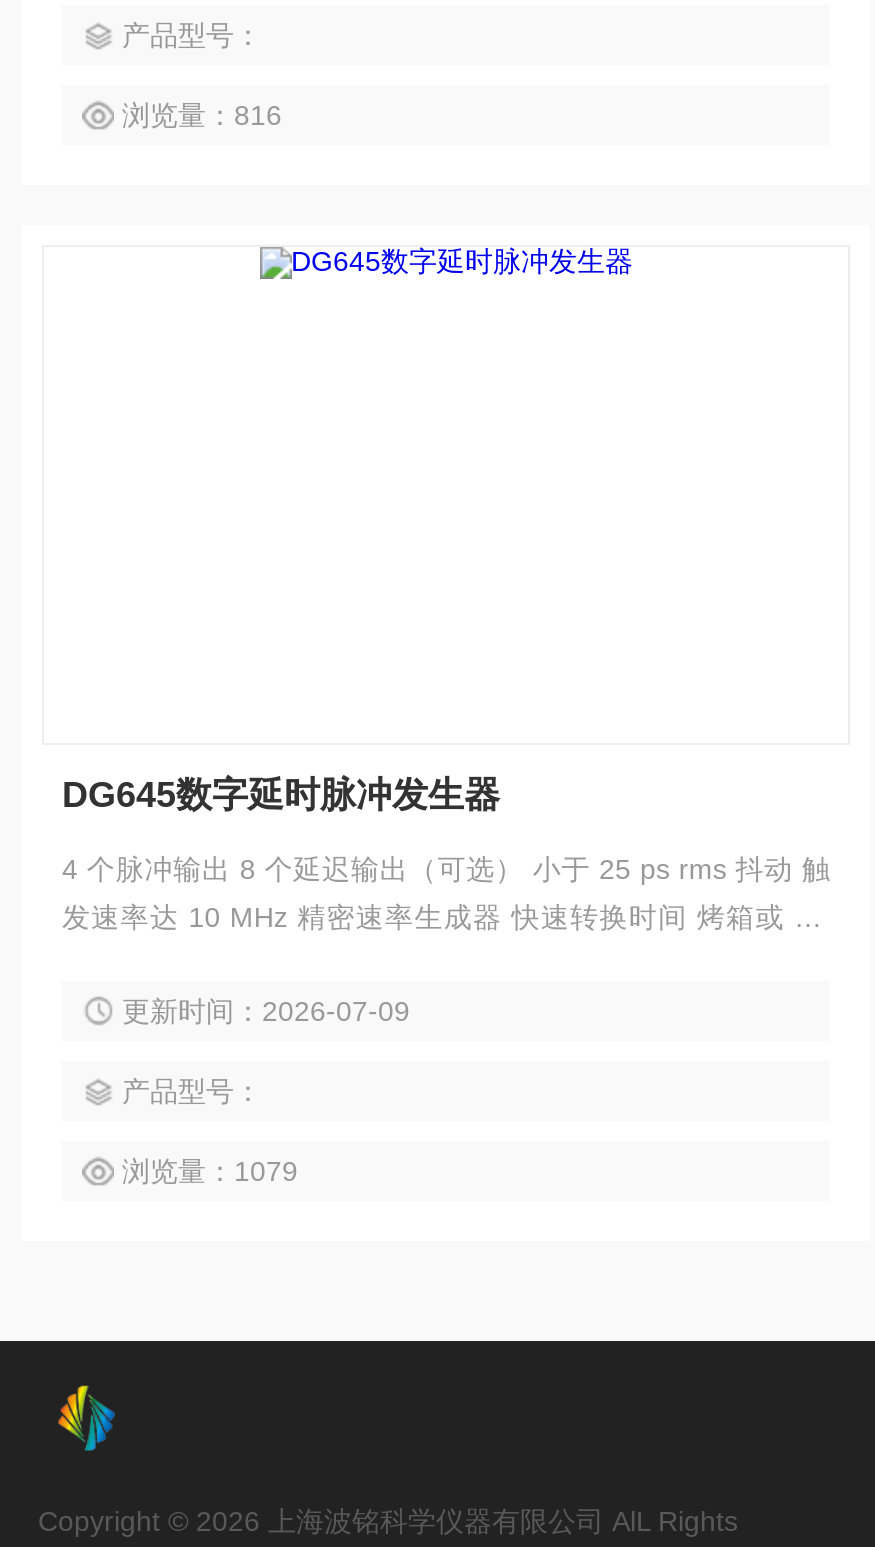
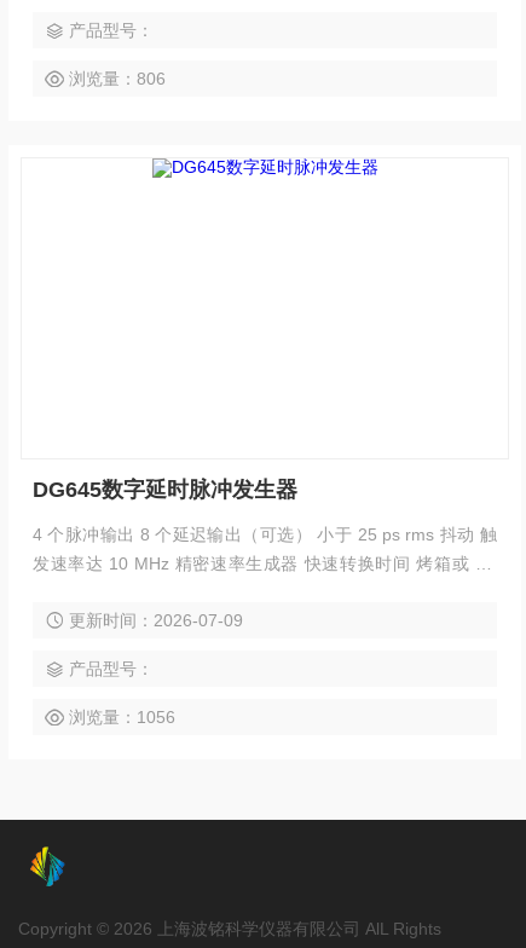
- 浏览量：816
+ 浏览量：806

- 浏览量：1079
+ 浏览量：1056
